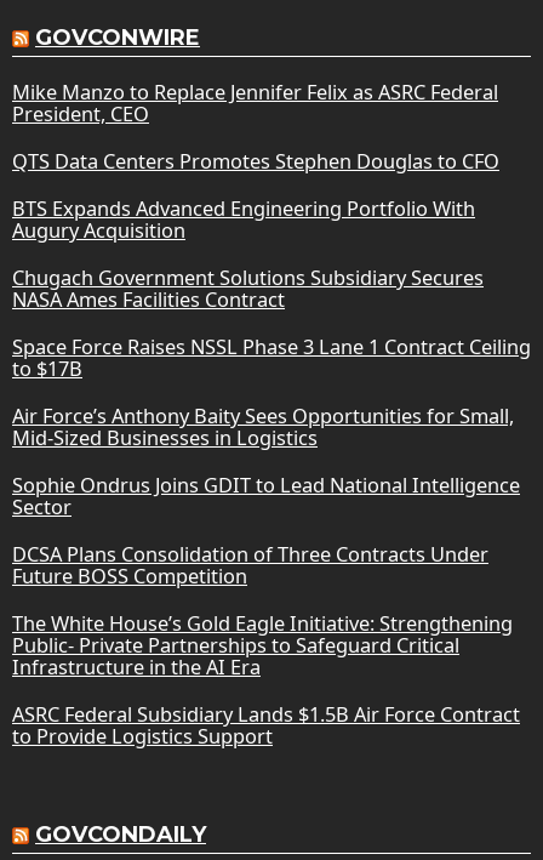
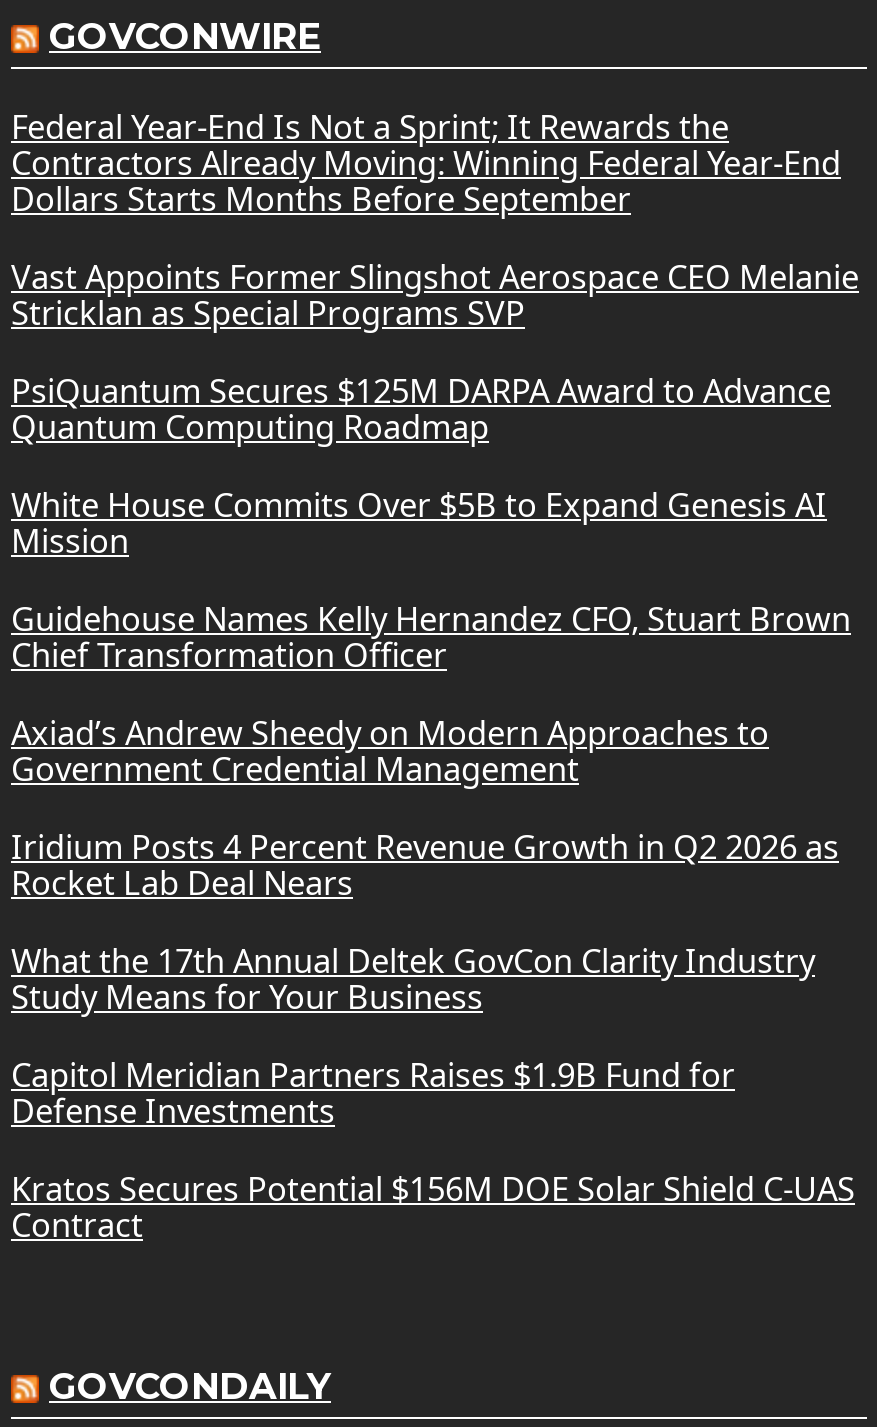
- Mike Manzo to Replace Jennifer Felix as ASRC Federal
- President, CEO
+ Federal Year-End Is Not a Sprint; It Rewards the
+ Contractors Already Moving: Winning Federal Year-End
+ Dollars Starts Months Before September

- QTS Data Centers Promotes Stephen Douglas to CFO
+ Vast Appoints Former Slingshot Aerospace CEO Melanie
+ Stricklan as Special Programs SVP

- BTS Expands Advanced Engineering Portfolio With
- Augury Acquisition
+ PsiQuantum Secures $125M DARPA Award to Advance
+ Quantum Computing Roadmap

- Chugach Government Solutions Subsidiary Secures
- NASA Ames Facilities Contract
+ White House Commits Over $5B to Expand Genesis AI
+ Mission

- Space Force Raises NSSL Phase 3 Lane 1 Contract Ceiling
- to $17B
+ Guidehouse Names Kelly Hernandez CFO, Stuart Brown
+ Chief Transformation Officer

- Air Force’s Anthony Baity Sees Opportunities for Small,
- Mid-Sized Businesses in Logistics
+ Axiad’s Andrew Sheedy on Modern Approaches to
+ Government Credential Management

- Sophie Ondrus Joins GDIT to Lead National Intelligence
- Sector
+ Iridium Posts 4 Percent Revenue Growth in Q2 2026 as
+ Rocket Lab Deal Nears

- DCSA Plans Consolidation of Three Contracts Under
- Future BOSS Competition
+ What the 17th Annual Deltek GovCon Clarity Industry
+ Study Means for Your Business

- The White House’s Gold Eagle Initiative: Strengthening
- Public- Private Partnerships to Safeguard Critical
- Infrastructure in the AI Era
+ Capitol Meridian Partners Raises $1.9B Fund for
+ Defense Investments

- ASRC Federal Subsidiary Lands $1.5B Air Force Contract
- to Provide Logistics Support
+ Kratos Secures Potential $156M DOE Solar Shield C-UAS
+ Contract
